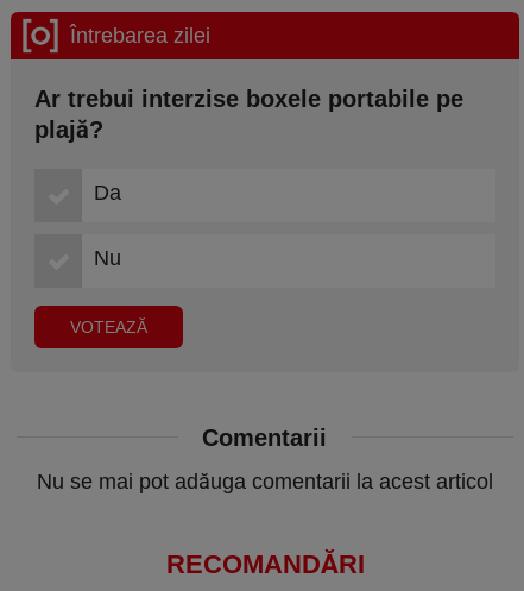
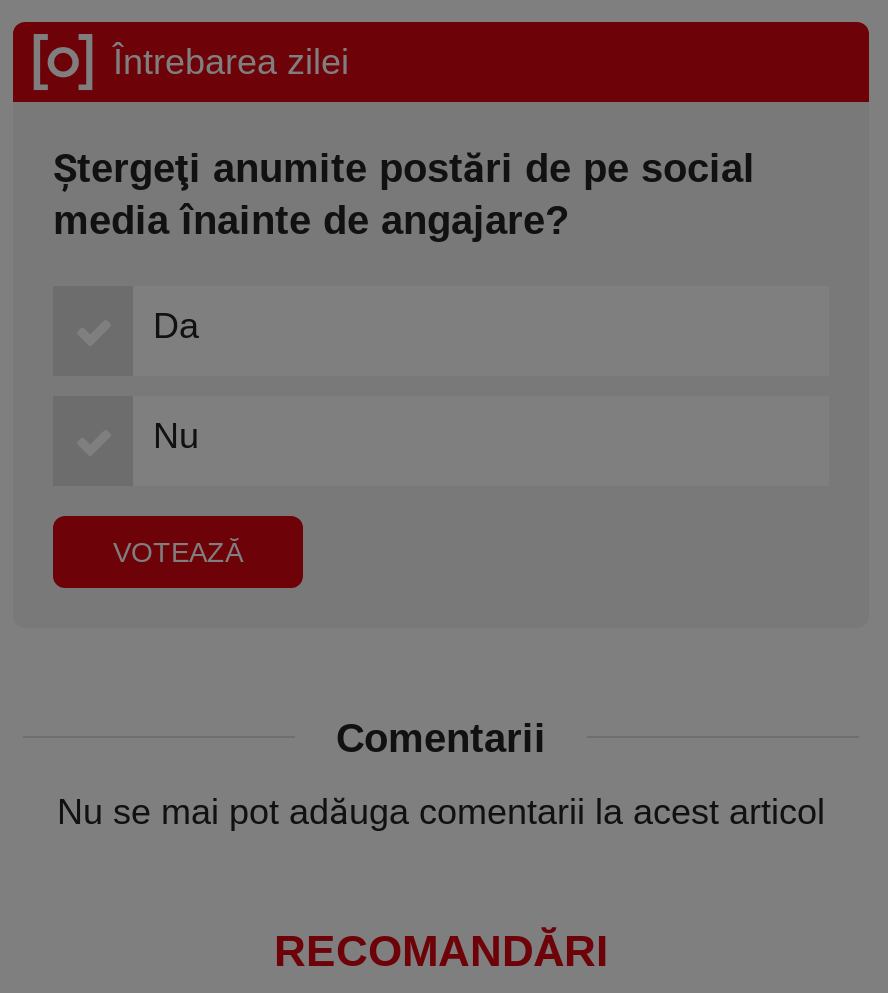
- Ar trebui interzise boxele portabile pe
- plajă?
+ Ştergeţi anumite postări de pe social
+ media înainte de angajare?
